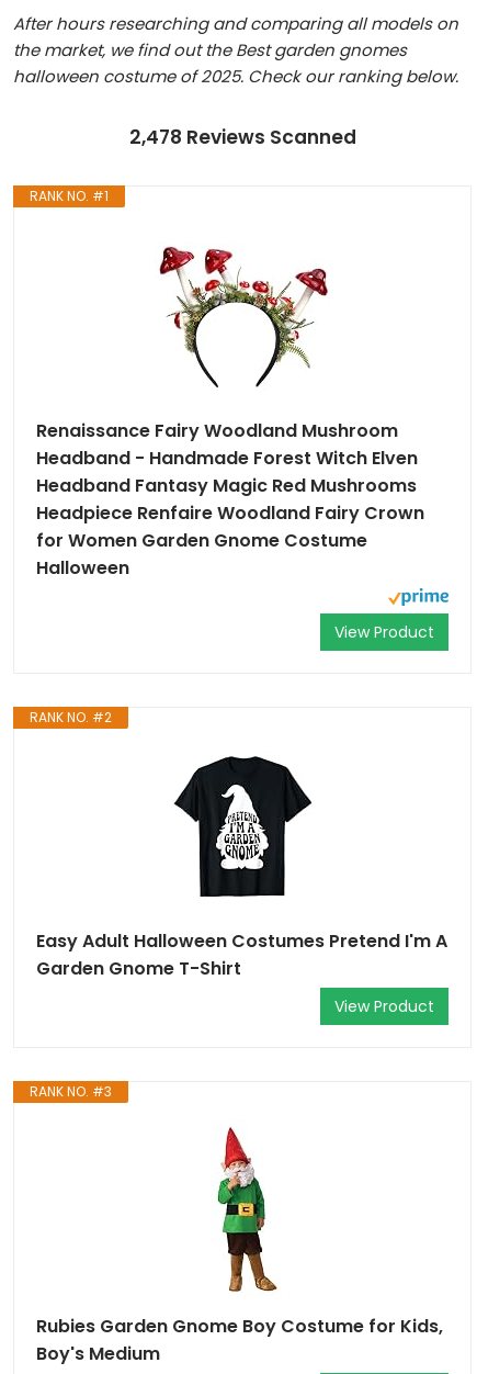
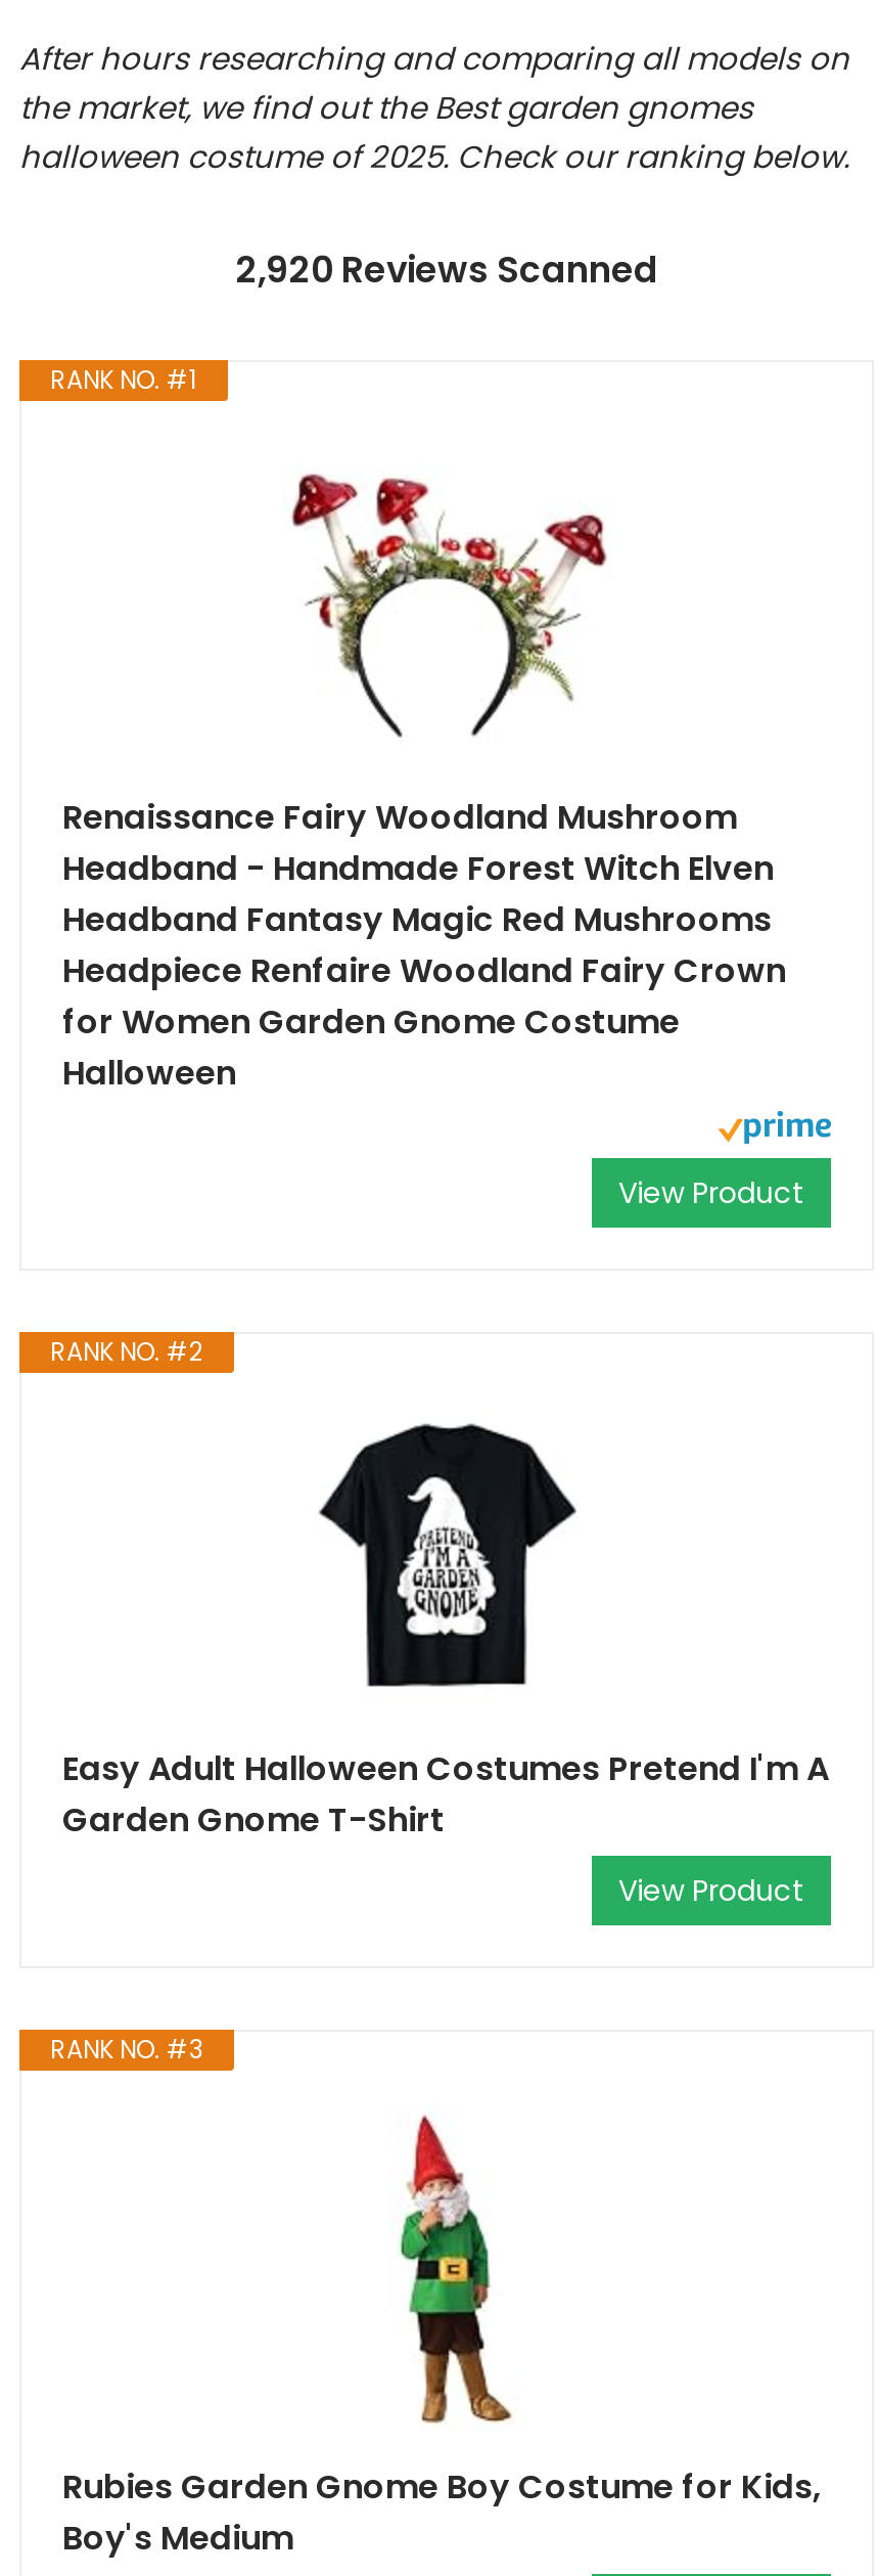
- 2,478 Reviews Scanned
+ 2,920 Reviews Scanned
